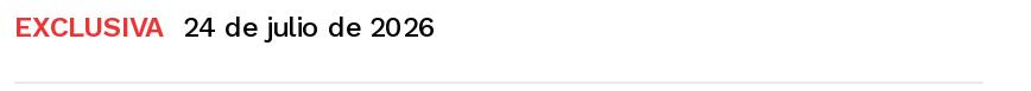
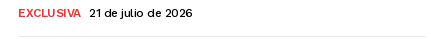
- EXCLUSIVA 24 de julio de 2026
+ EXCLUSIVA 21 de julio de 2026
